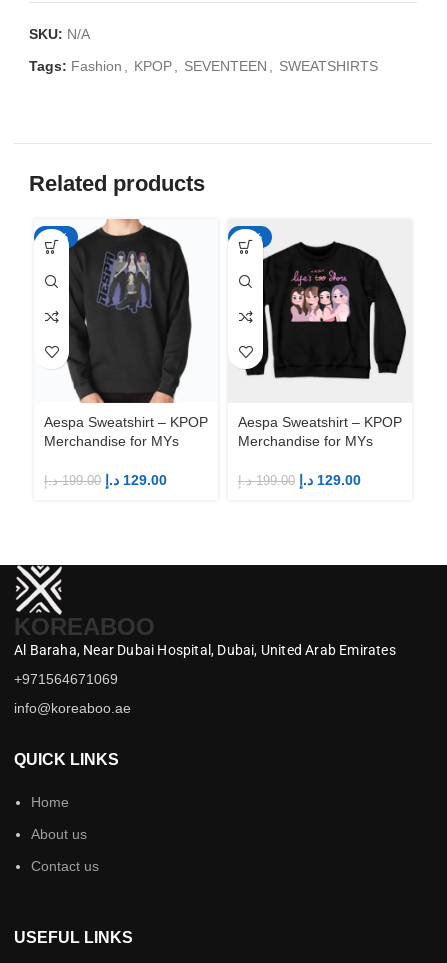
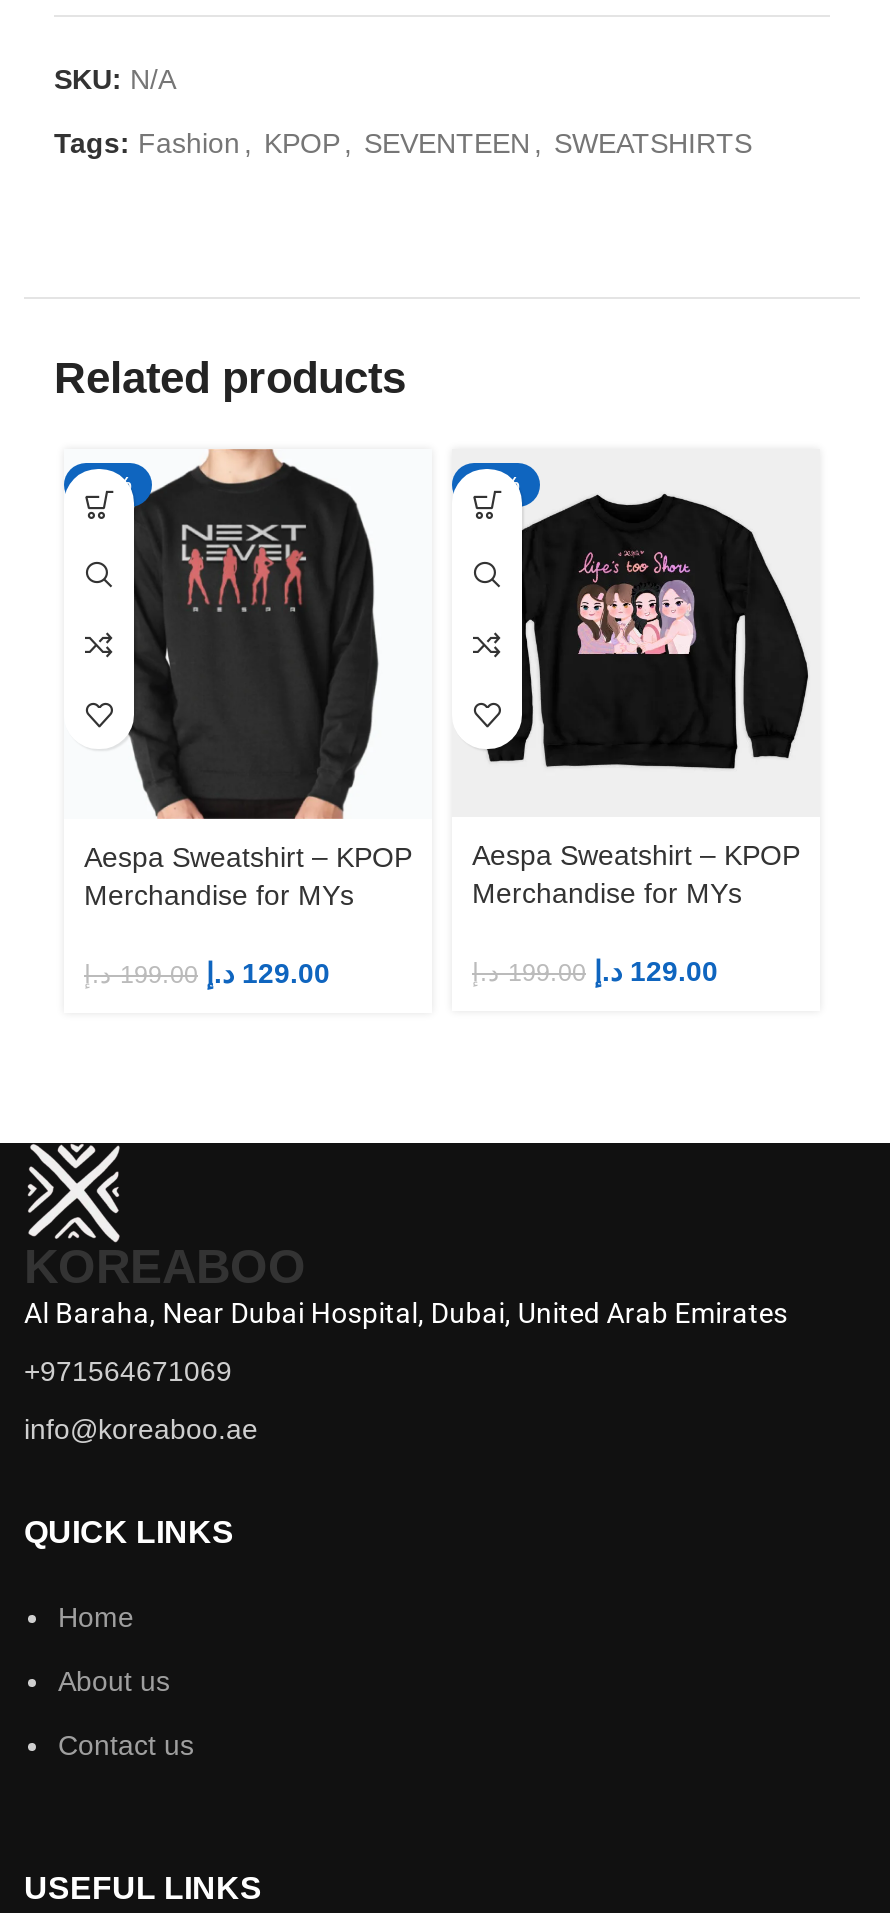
- [image]
+ [image]
